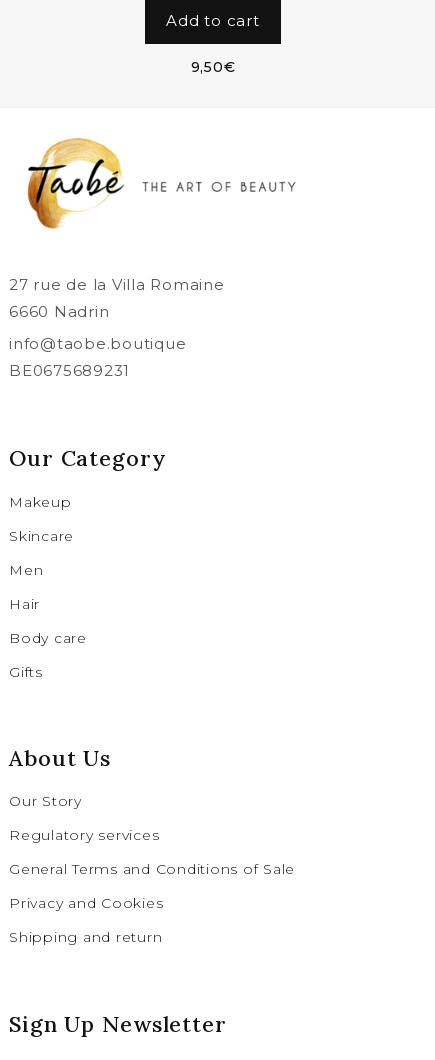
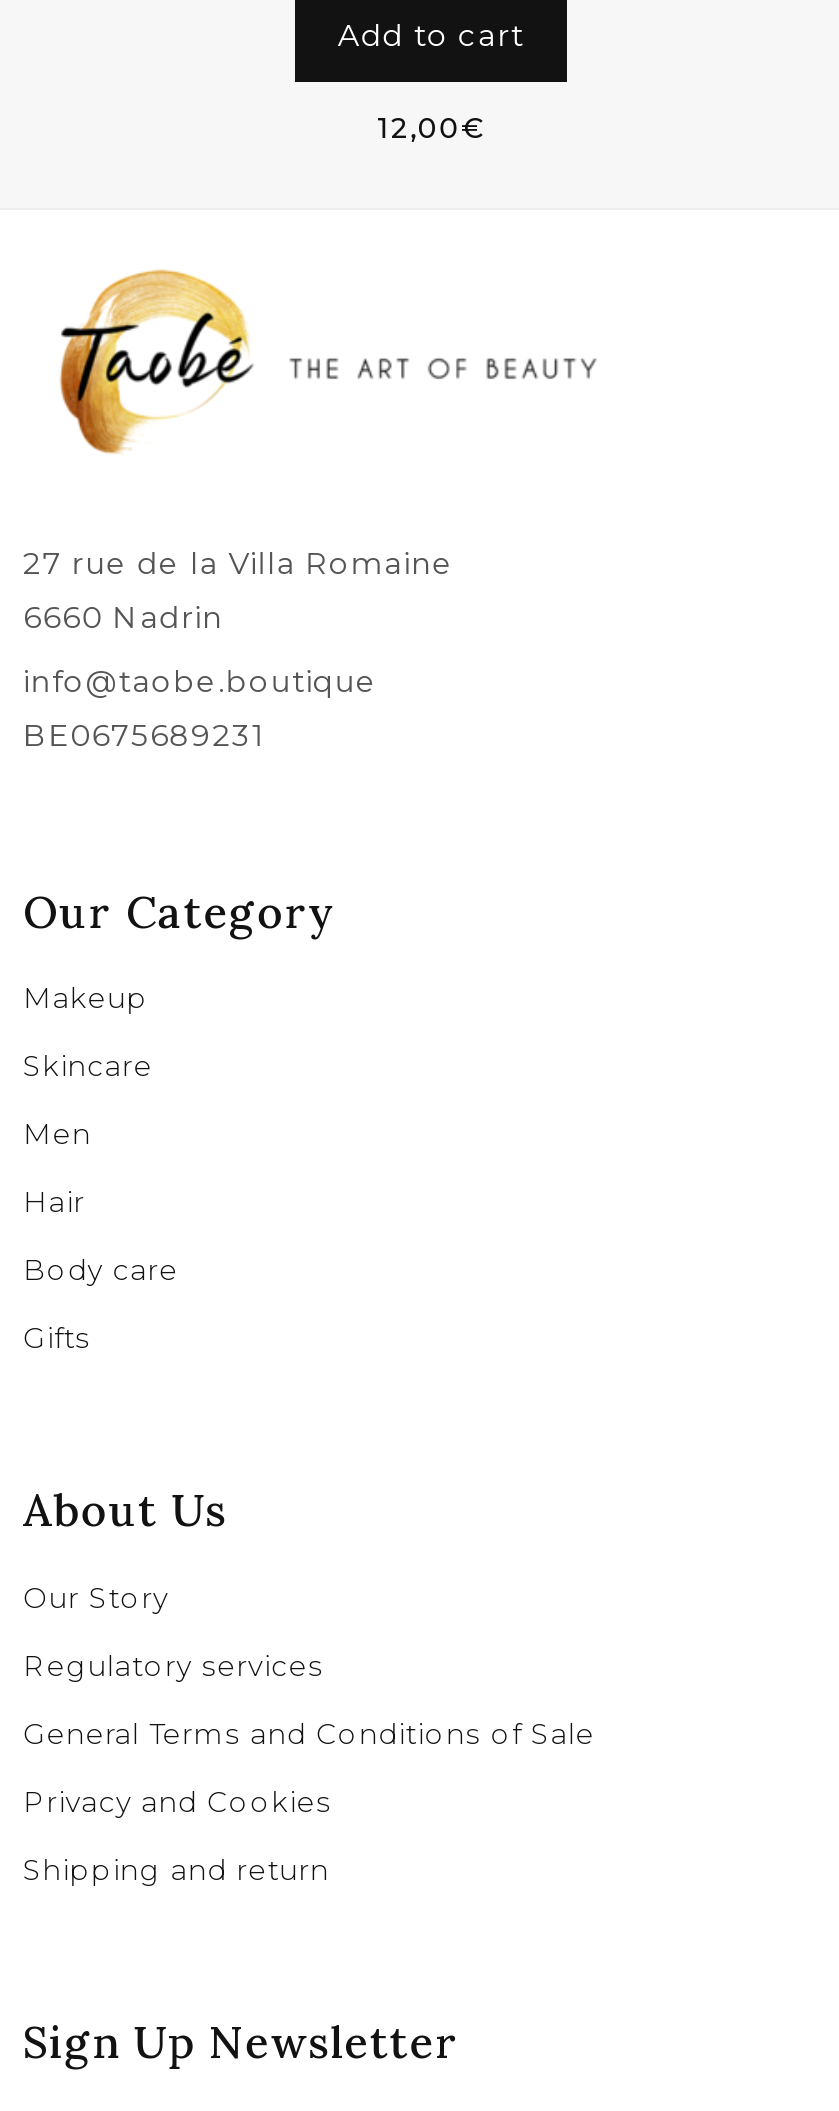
- 9,50€
+ 12,00€
